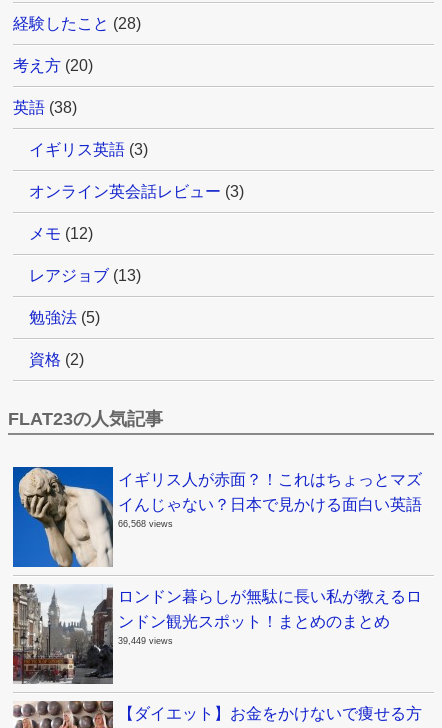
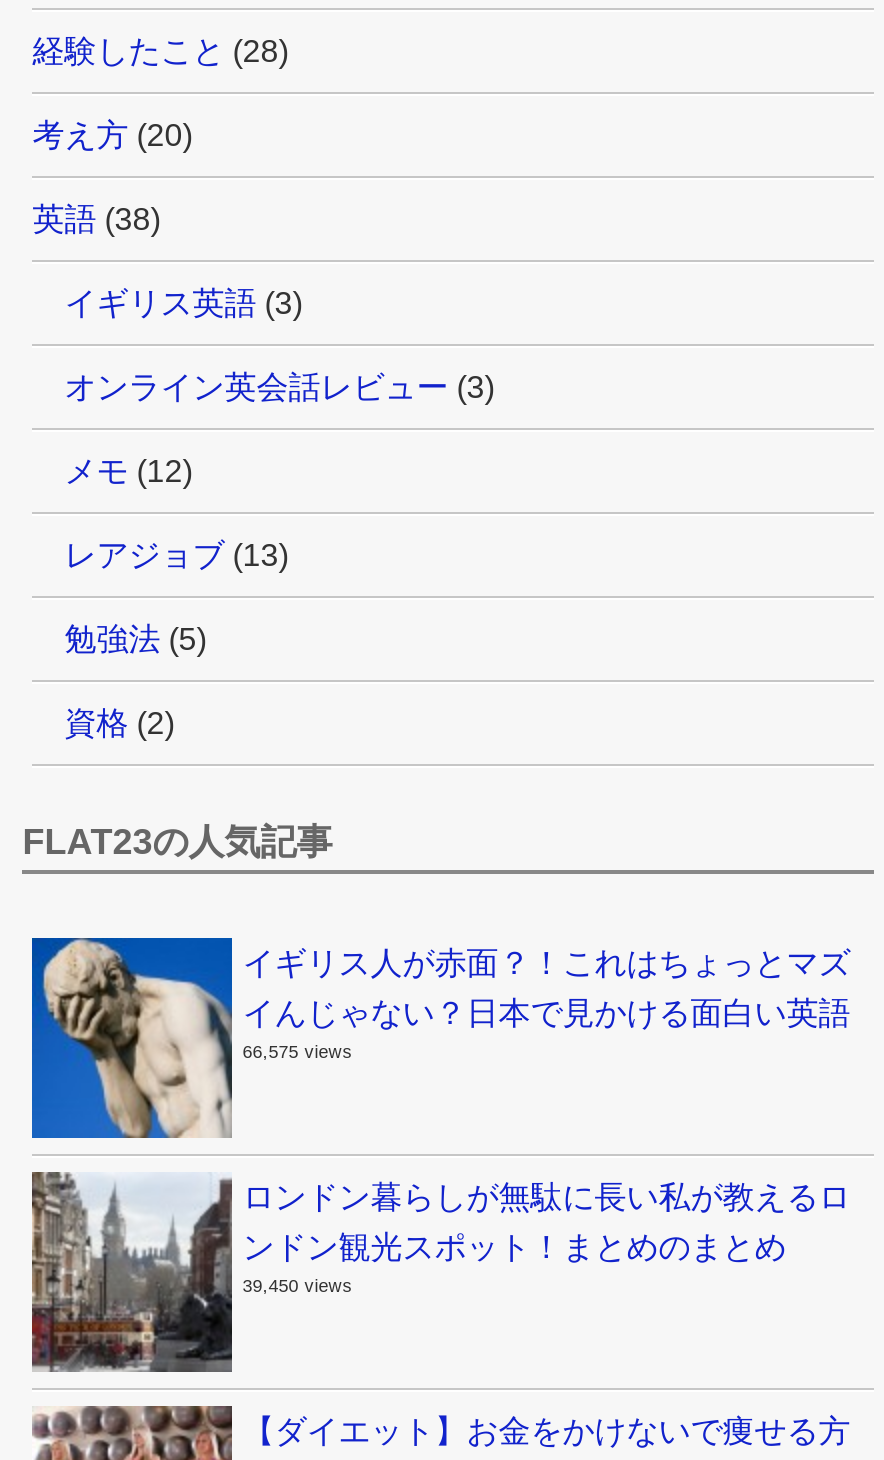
- 66,568 views
+ 66,575 views

- 39,449 views
+ 39,450 views
